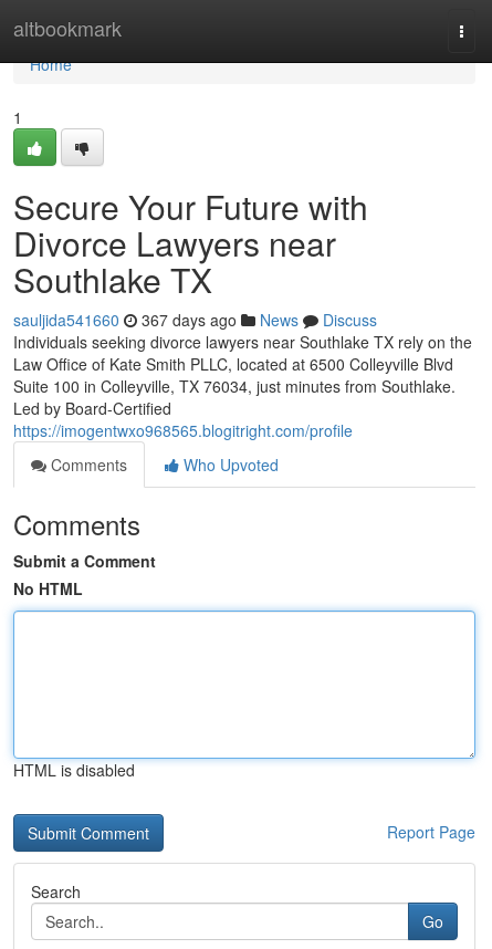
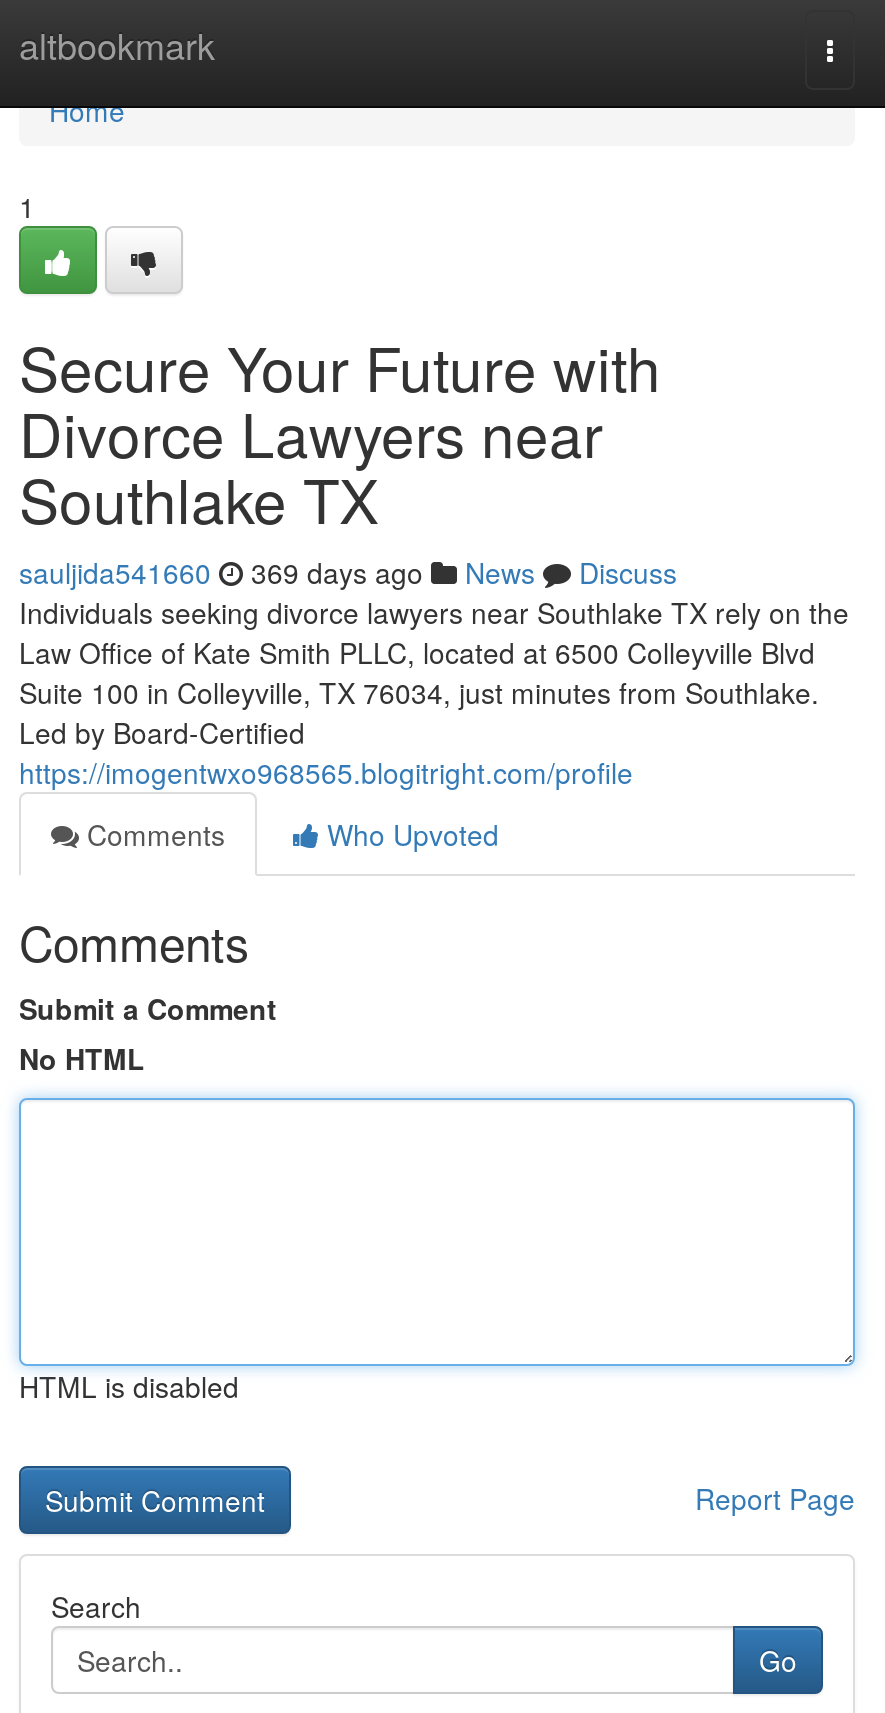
- sauljida541660 367 days ago News Discuss
+ sauljida541660 369 days ago News Discuss
